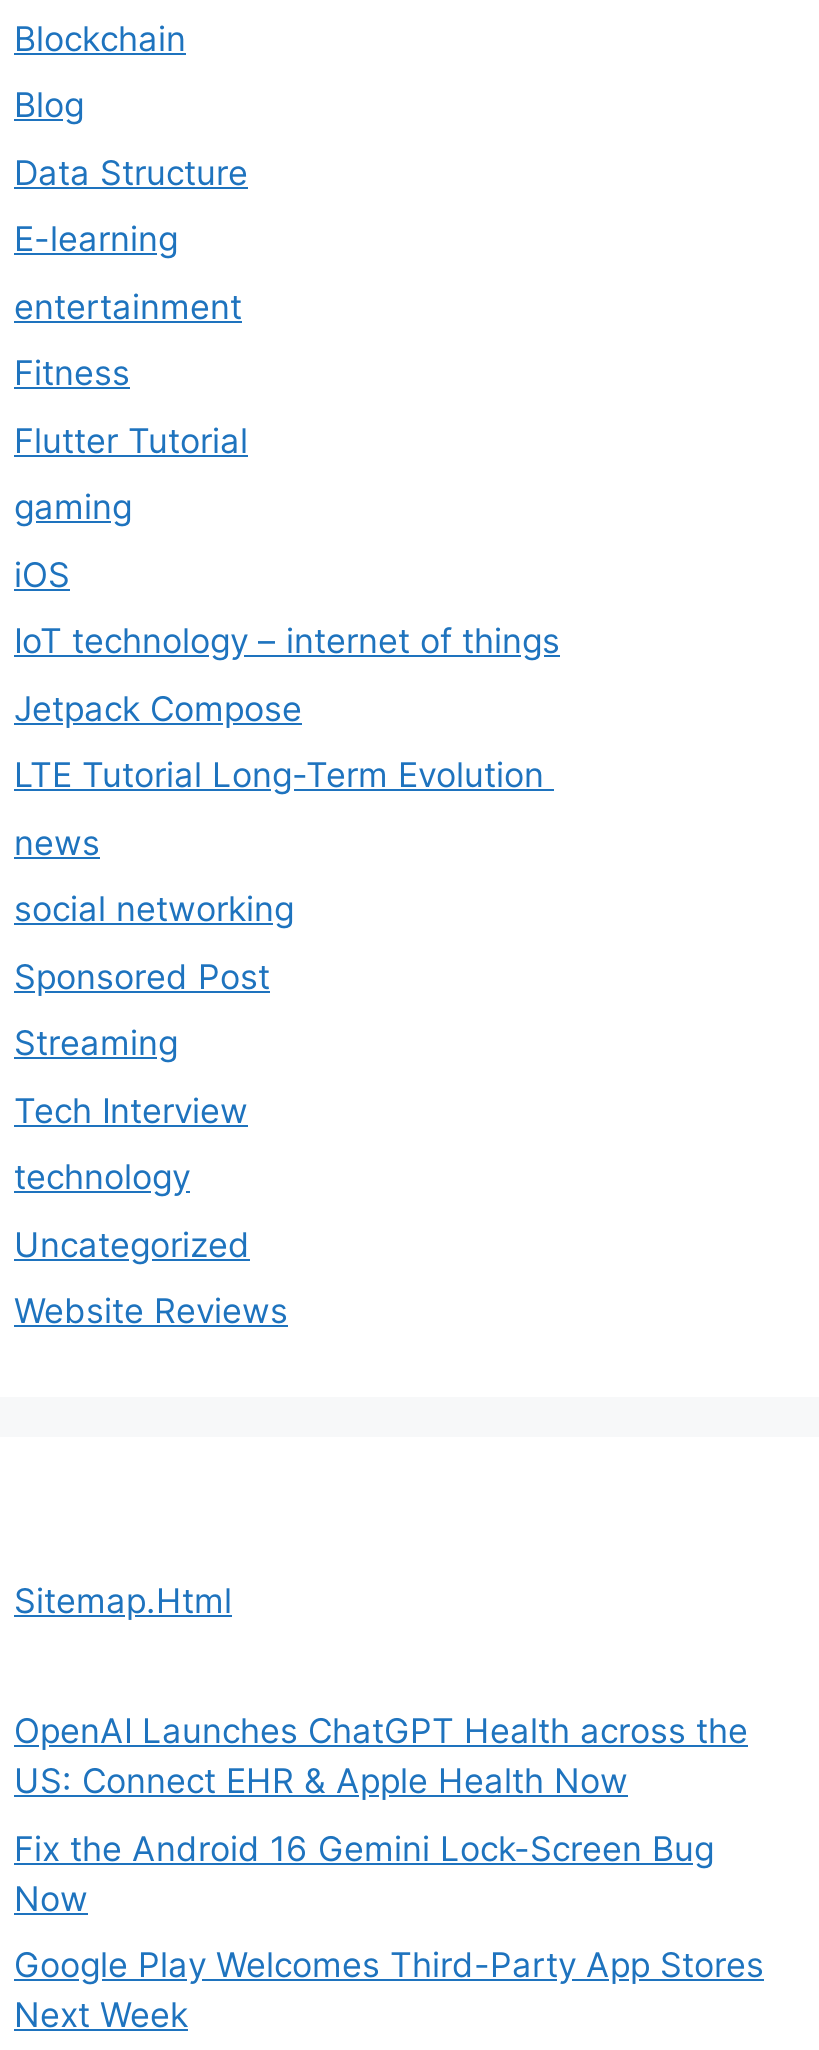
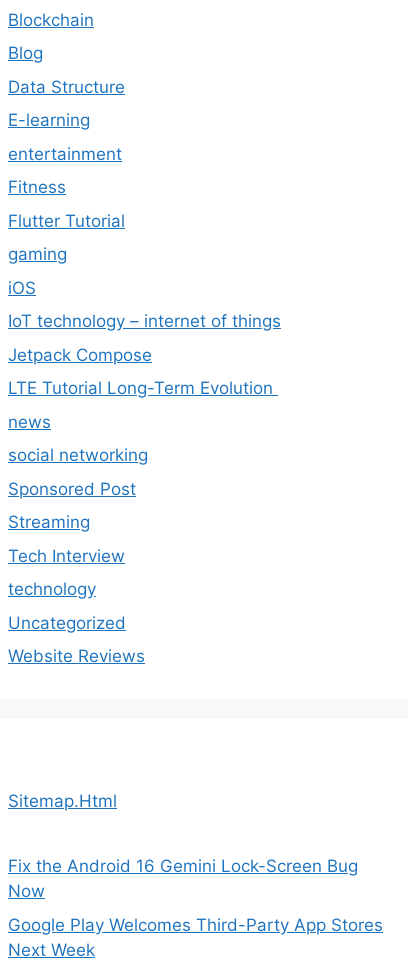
- OpenAI Launches ChatGPT Health across the
- US: Connect EHR & Apple Health Now
